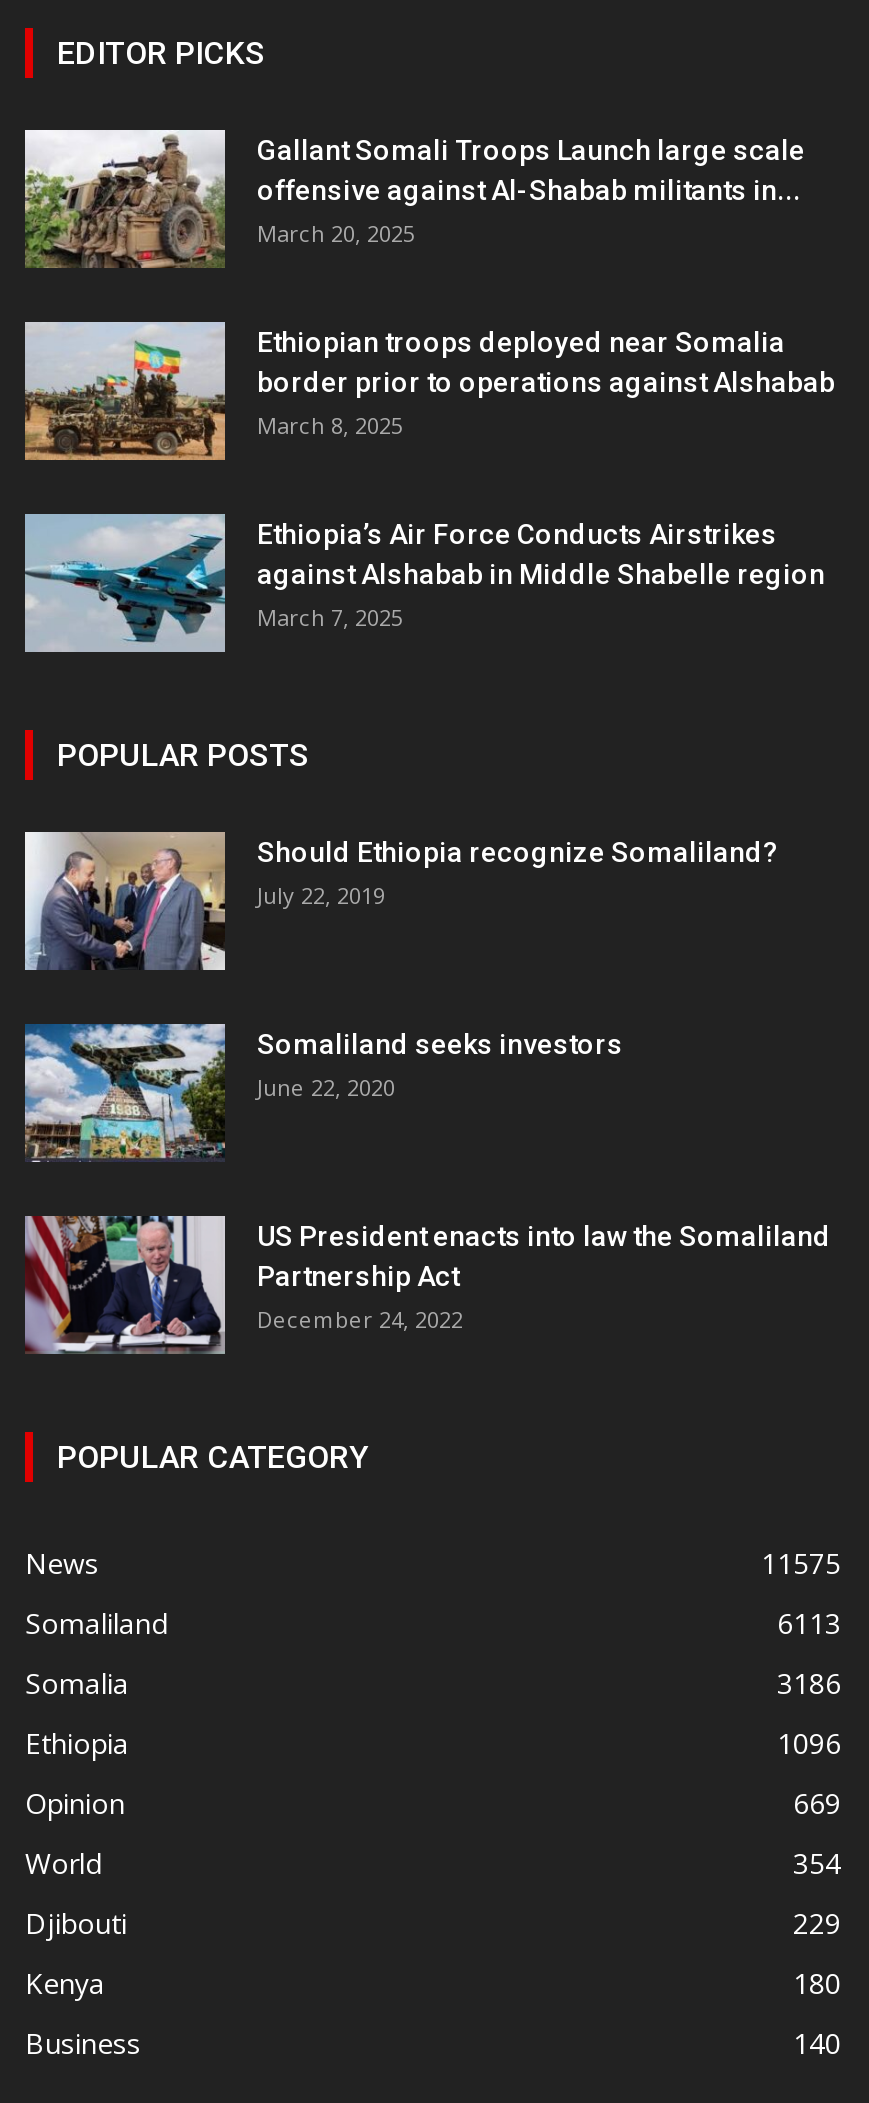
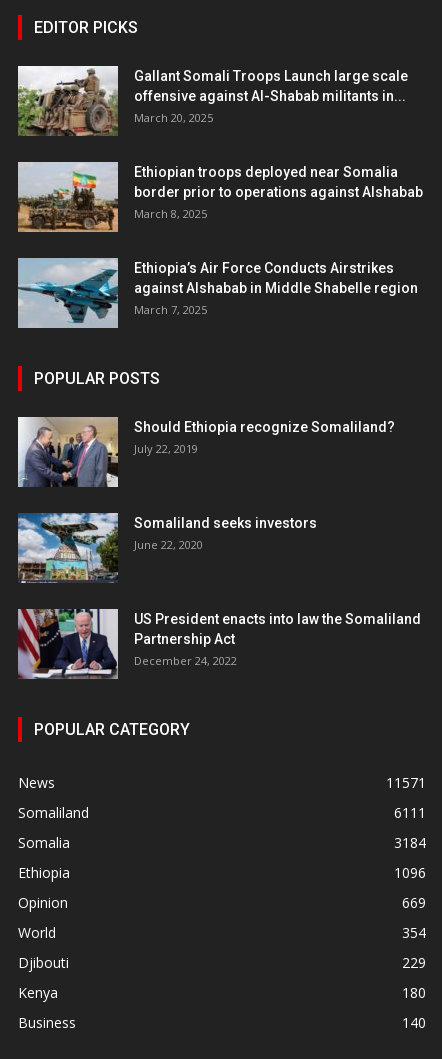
- 11575
+ 11571

- 6113
+ 6111

- 3186
+ 3184
